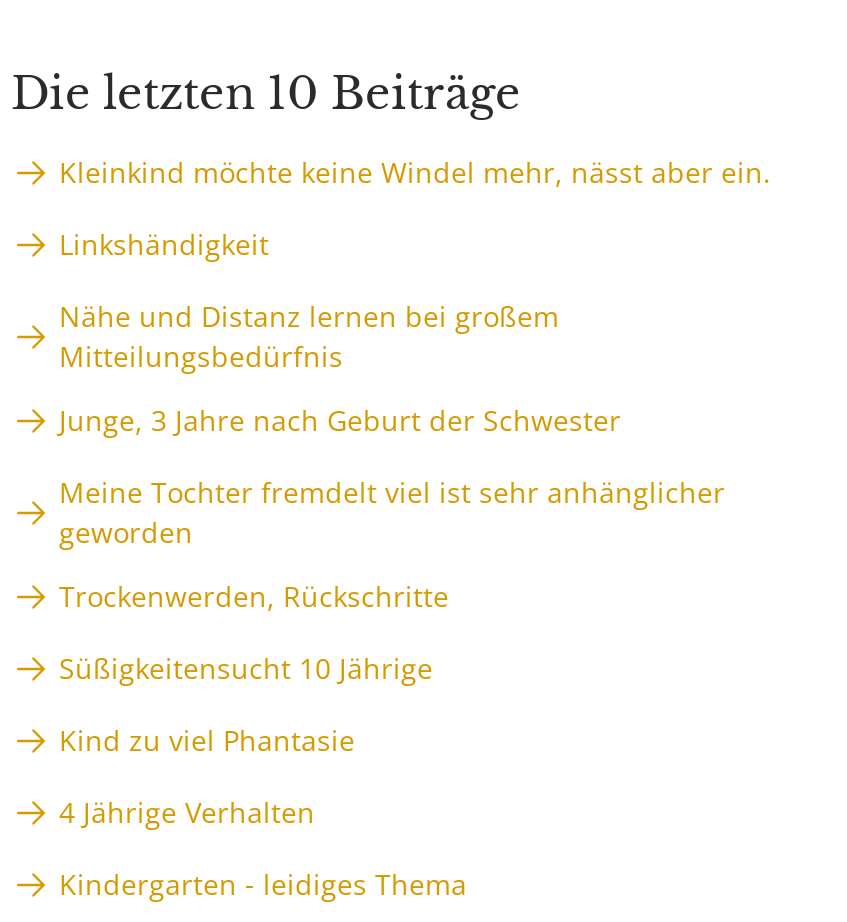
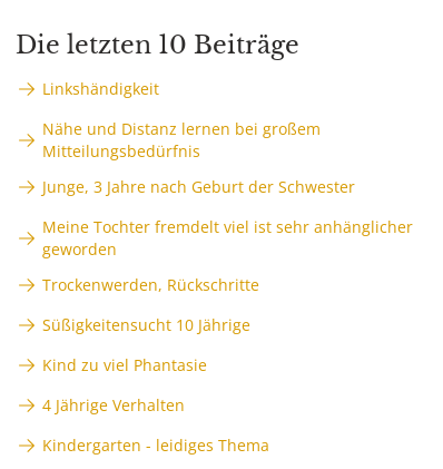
- Kleinkind möchte keine Windel mehr, nässt aber ein.
